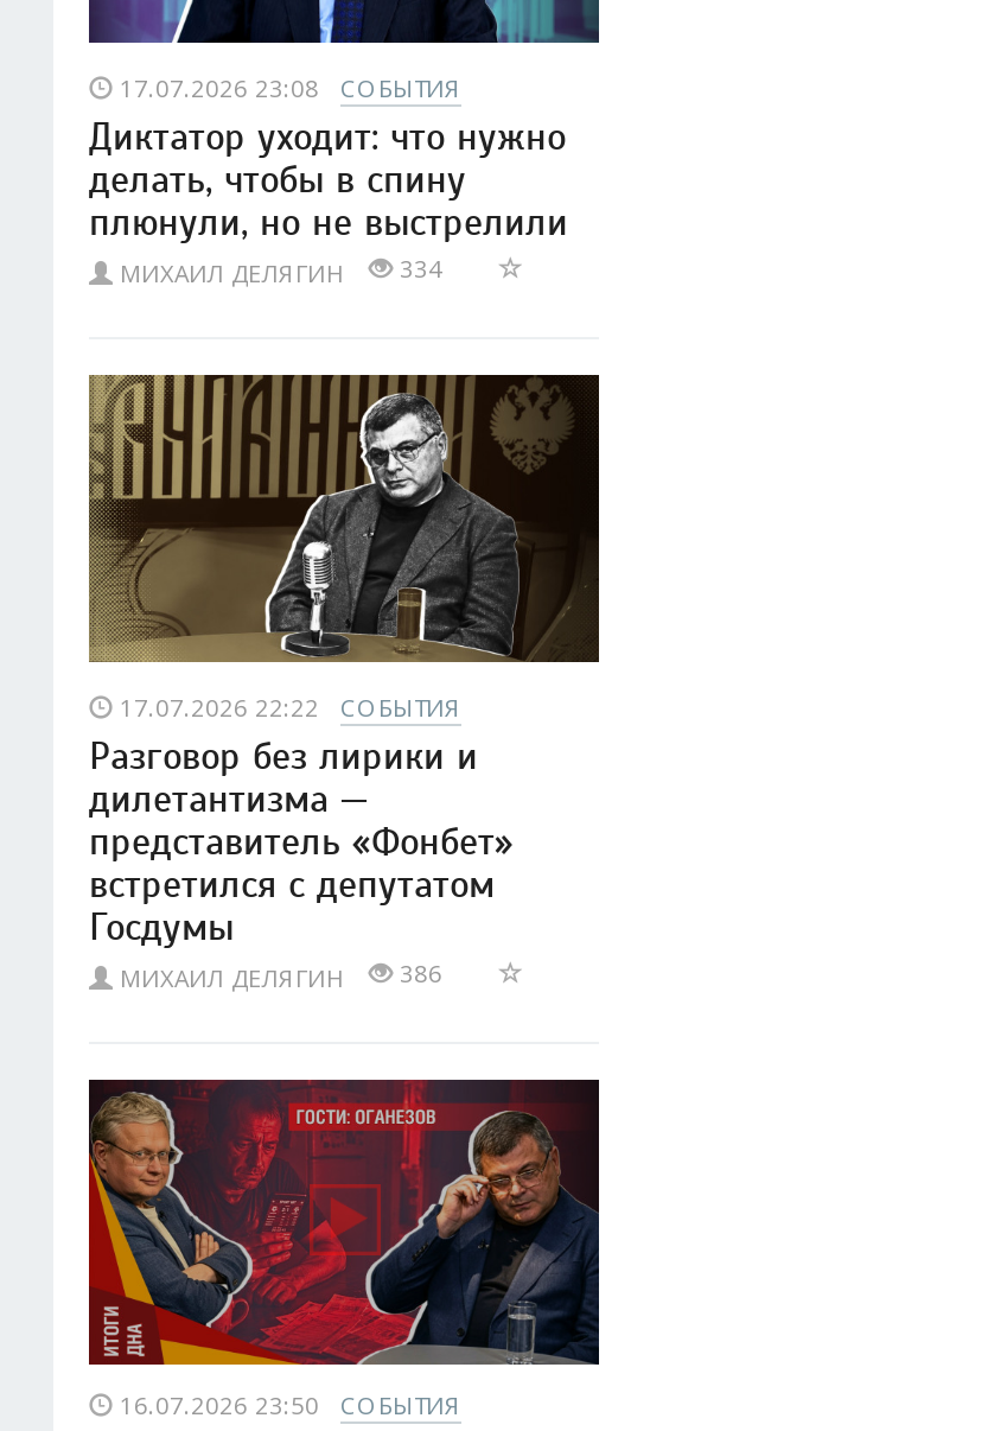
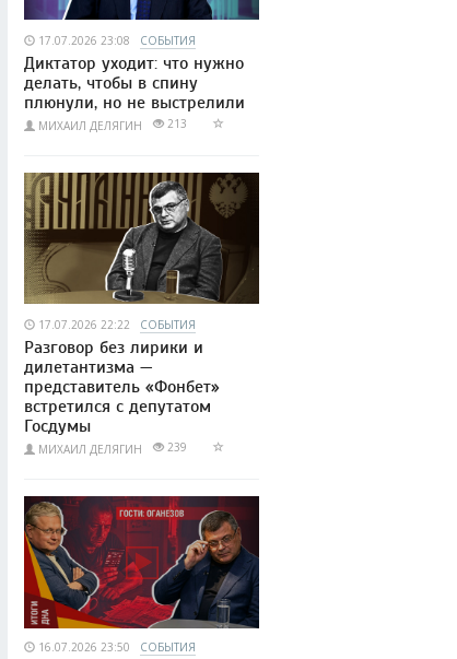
- МИХАИЛ ДЕЛЯГИН 334
+ МИХАИЛ ДЕЛЯГИН 213

- МИХАИЛ ДЕЛЯГИН 386
+ МИХАИЛ ДЕЛЯГИН 239
